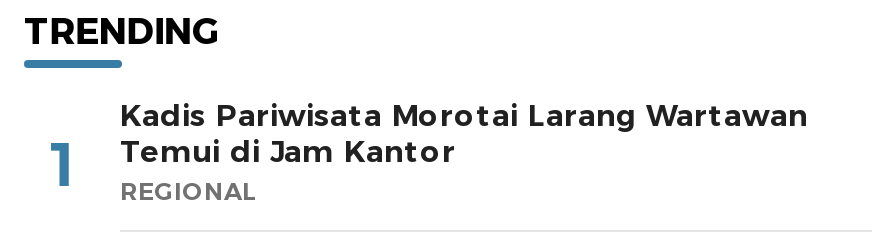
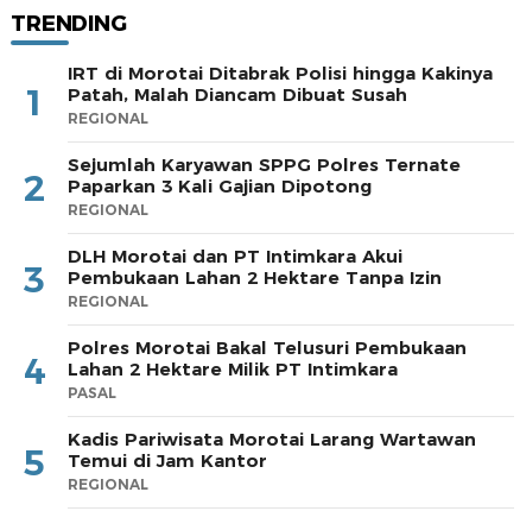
+ IRT di Morotai Ditabrak Polisi hingga Kakinya
+ Patah, Malah Diancam Dibuat Susah
+ REGIONAL
+ 2

+ Sejumlah Karyawan SPPG Polres Ternate
+ Paparkan 3 Kali Gajian Dipotong
+ REGIONAL
+ 3

+ DLH Morotai dan PT Intimkara Akui
+ Pembukaan Lahan 2 Hektare Tanpa Izin
+ REGIONAL
+ 4

+ Polres Morotai Bakal Telusuri Pembukaan
+ Lahan 2 Hektare Milik PT Intimkara
+ PASAL
+ 5
